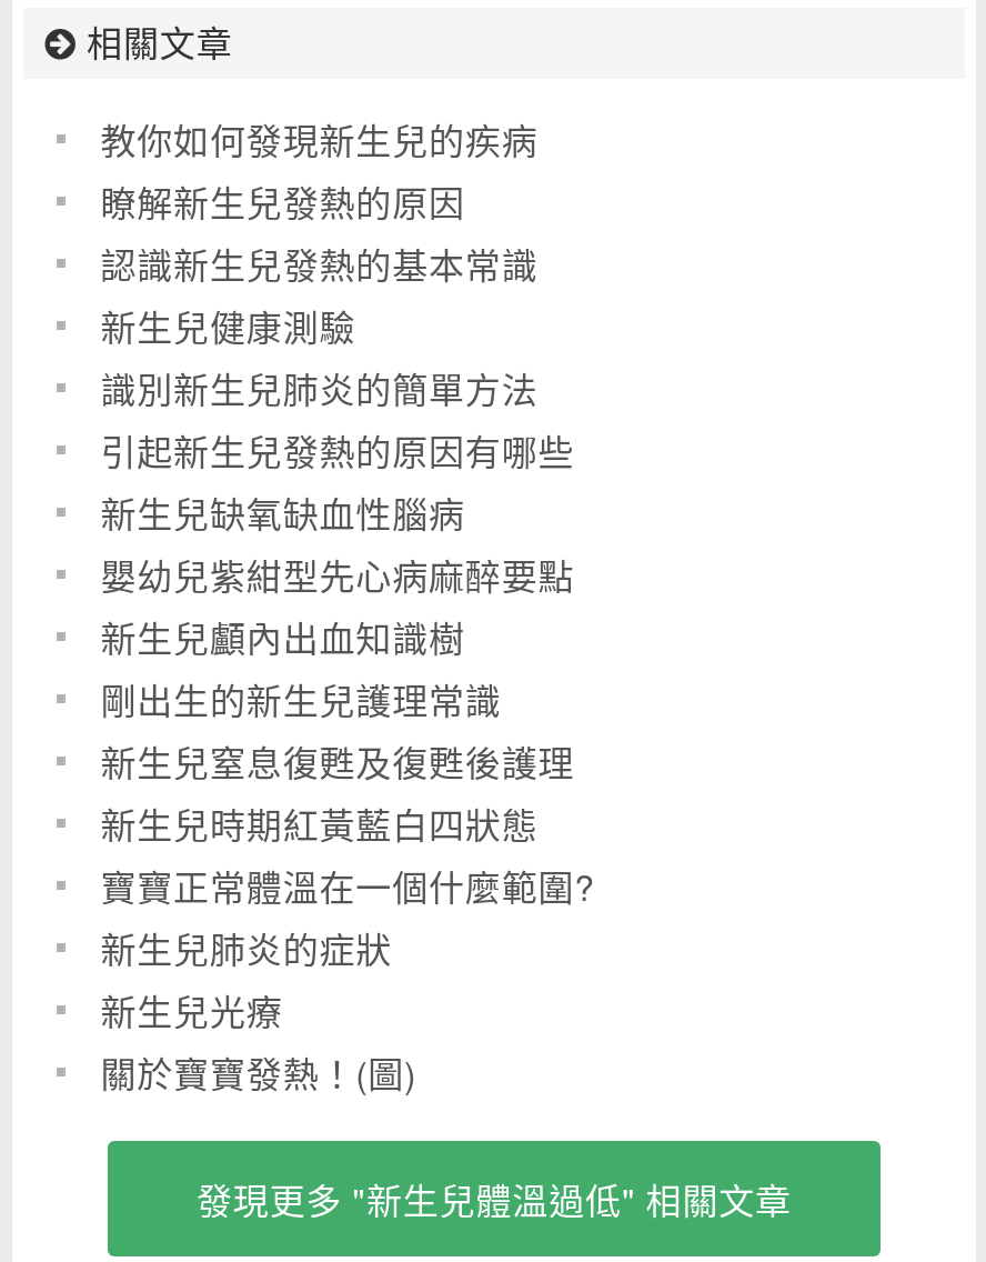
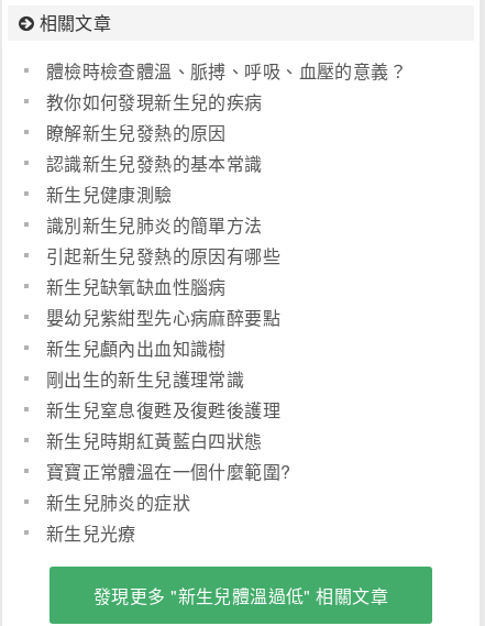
+ 體檢時檢查體溫、脈搏、呼吸、血壓的意義？

moved down: 教你如何發現新生兒的疾病 | 瞭解新生兒發熱的原因 | 認識新生兒發熱的基本常識 | ... | 新生兒肺炎的症狀 | 新生兒光療

- 關於寶寶發熱！(圖)
